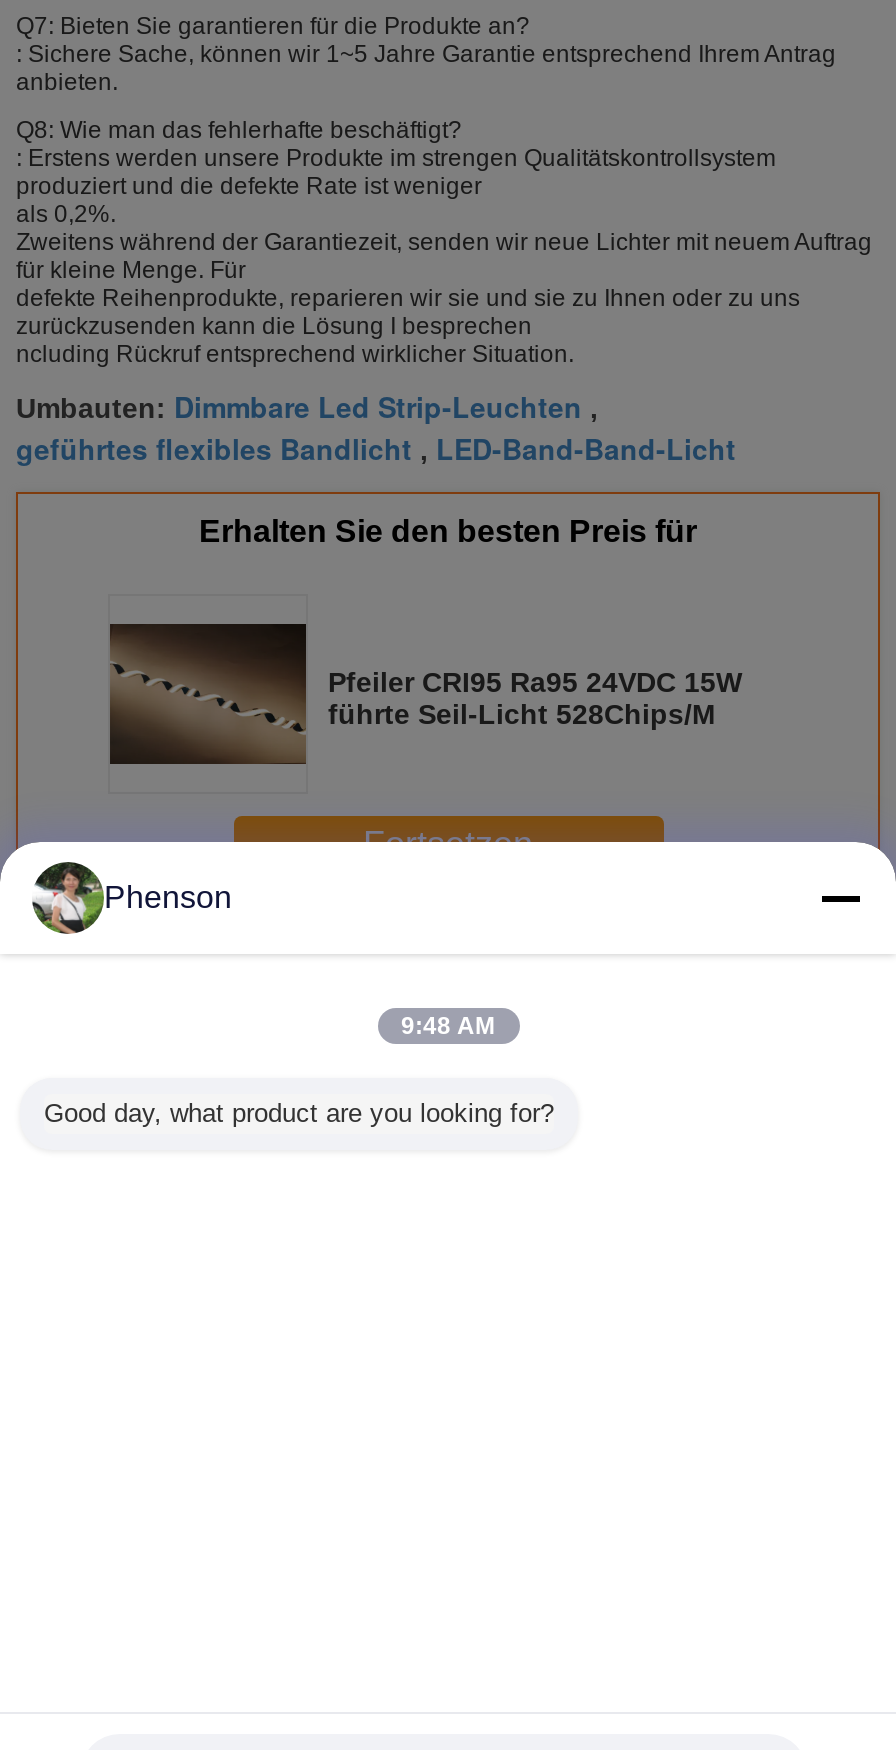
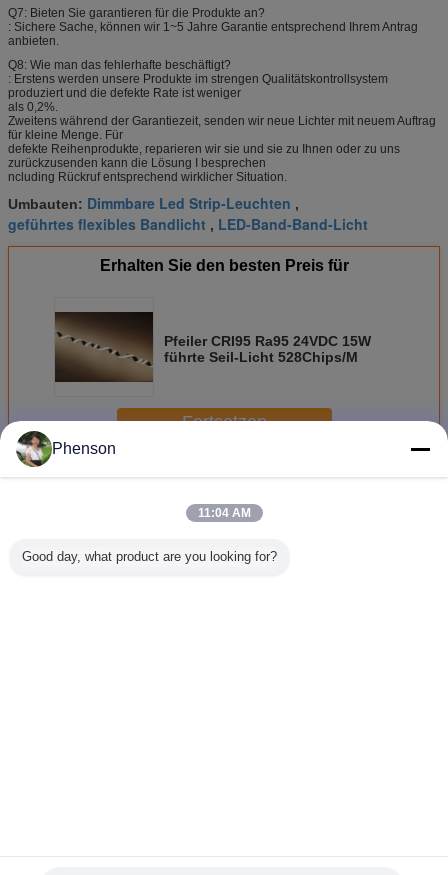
- 9:48 AM
+ 11:04 AM
